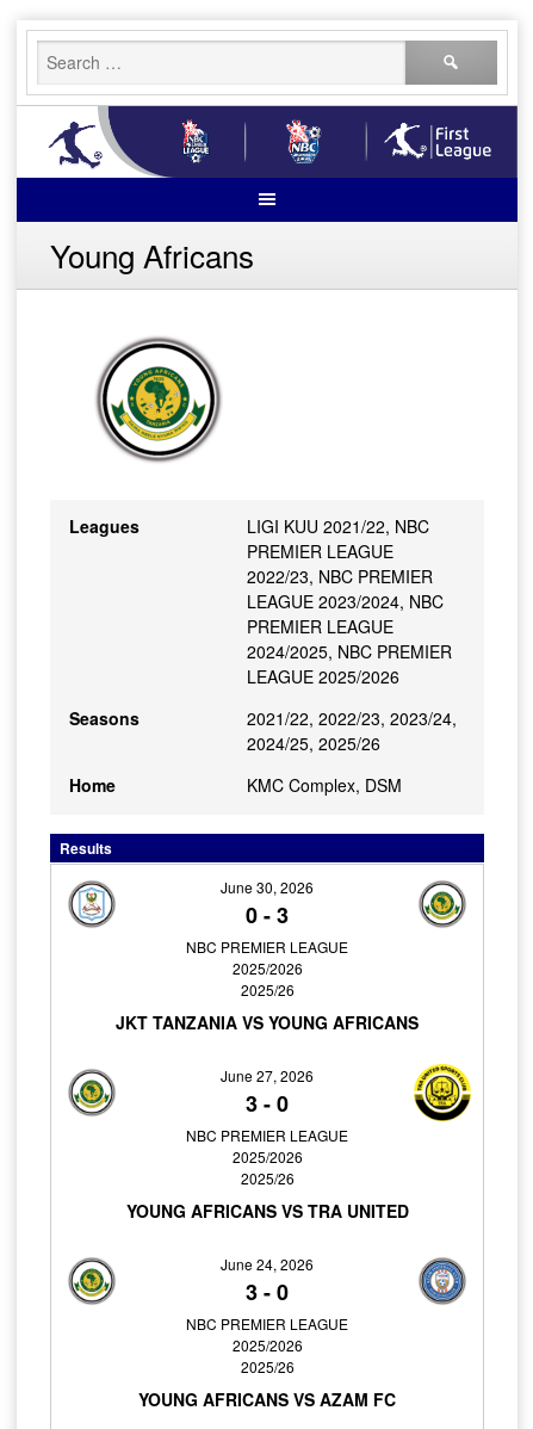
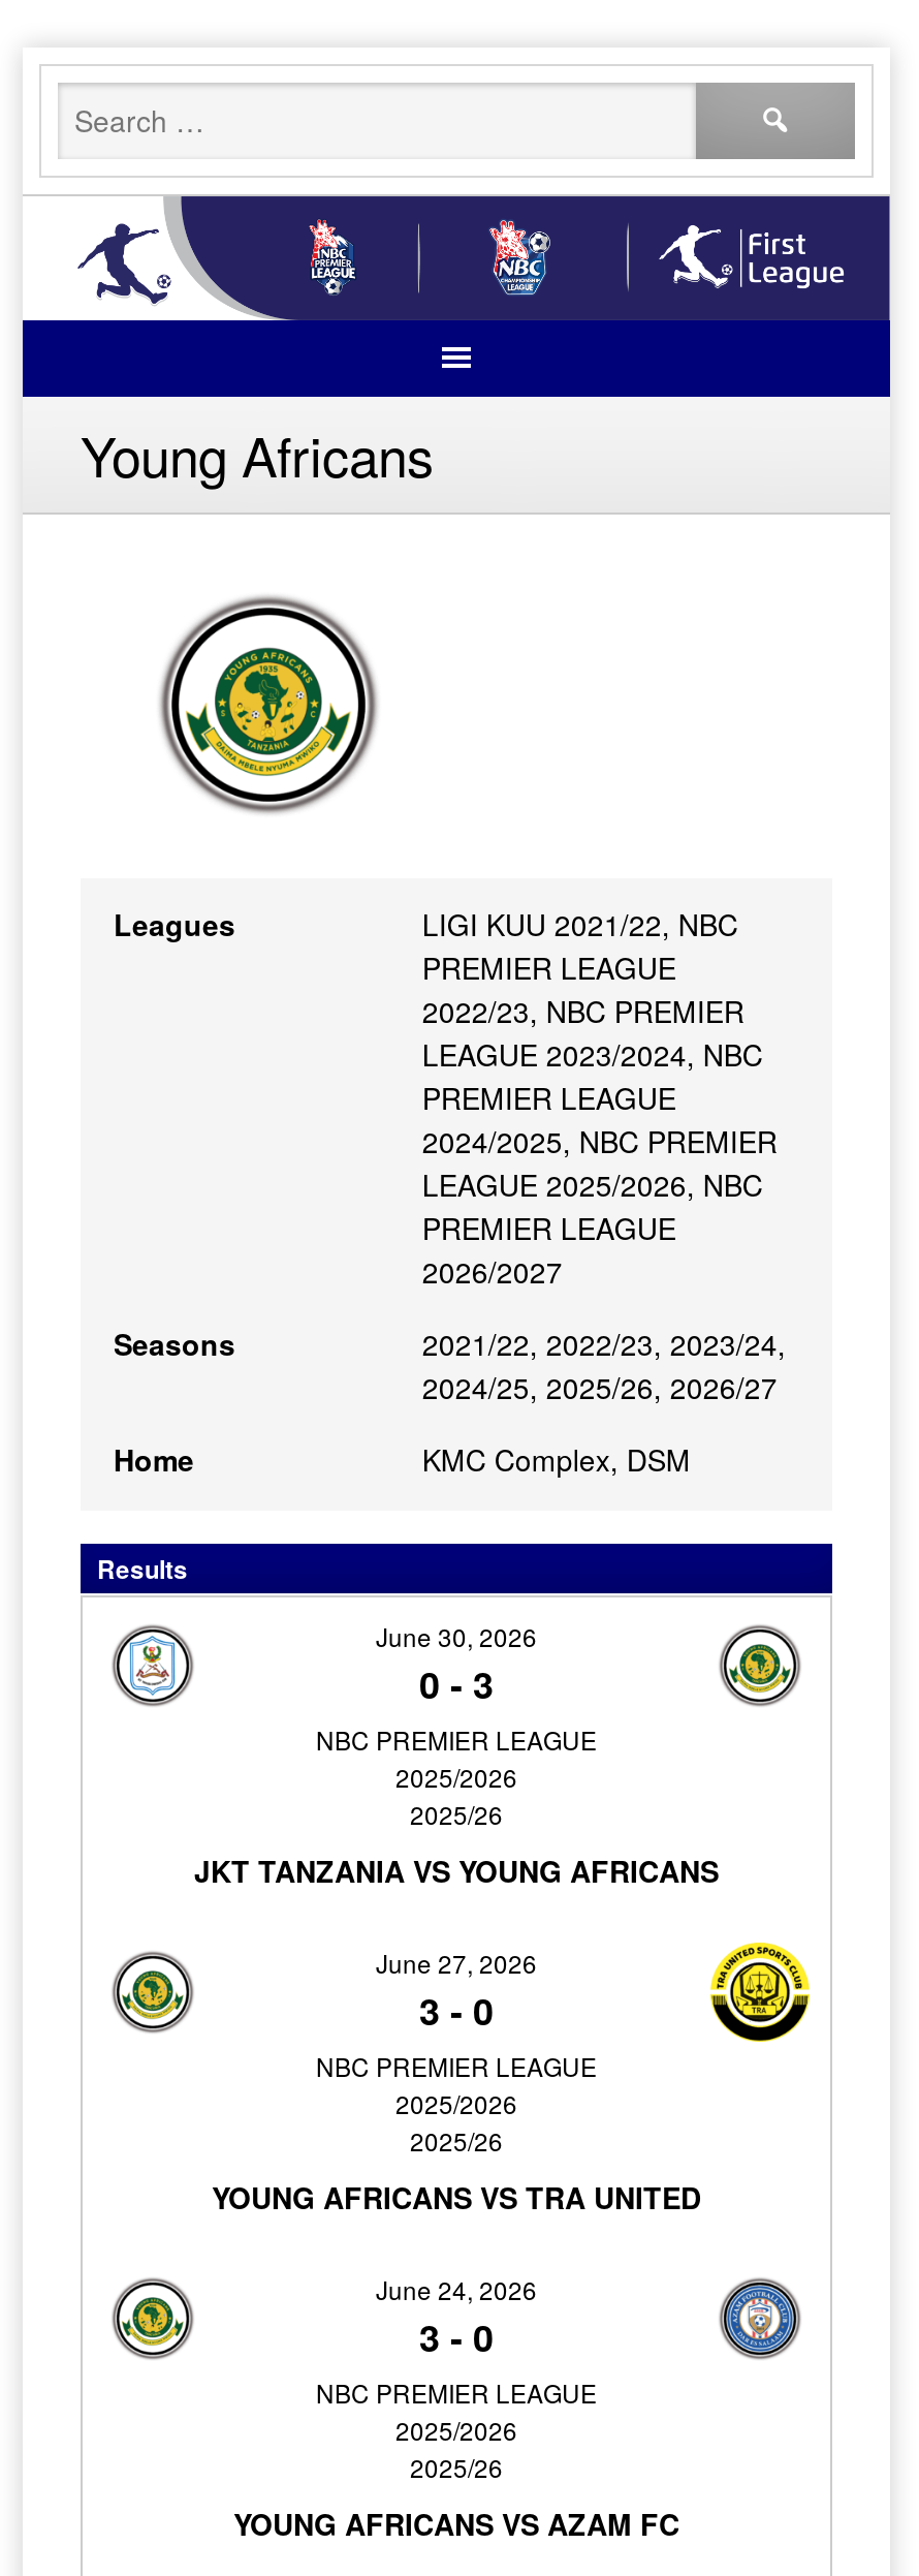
- LEAGUE 2025/2026
+ LEAGUE 2025/2026, NBC
+ PREMIER LEAGUE
+ 2026/2027

- 2024/25, 2025/26
+ 2024/25, 2025/26, 2026/27
